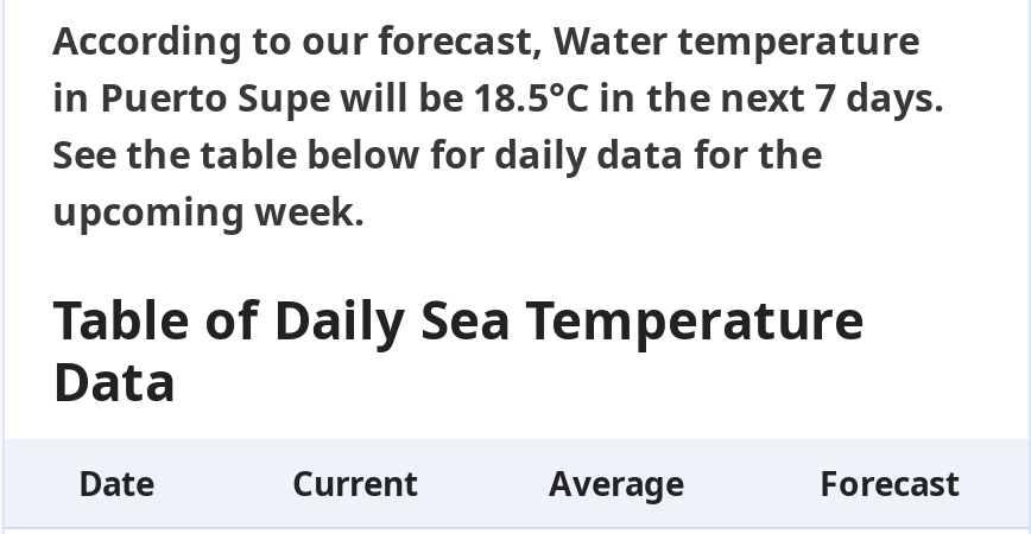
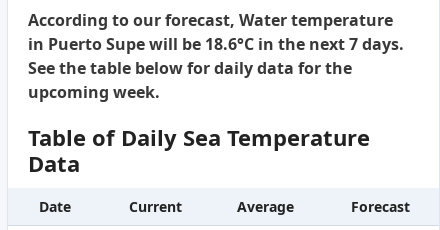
- in Puerto Supe will be 18.5°C in the next 7 days.
+ in Puerto Supe will be 18.6°C in the next 7 days.
